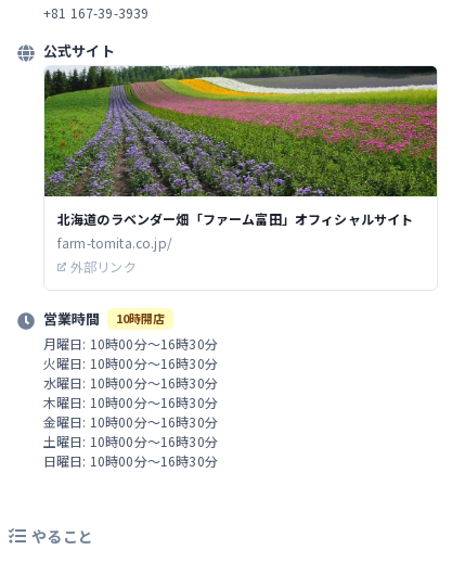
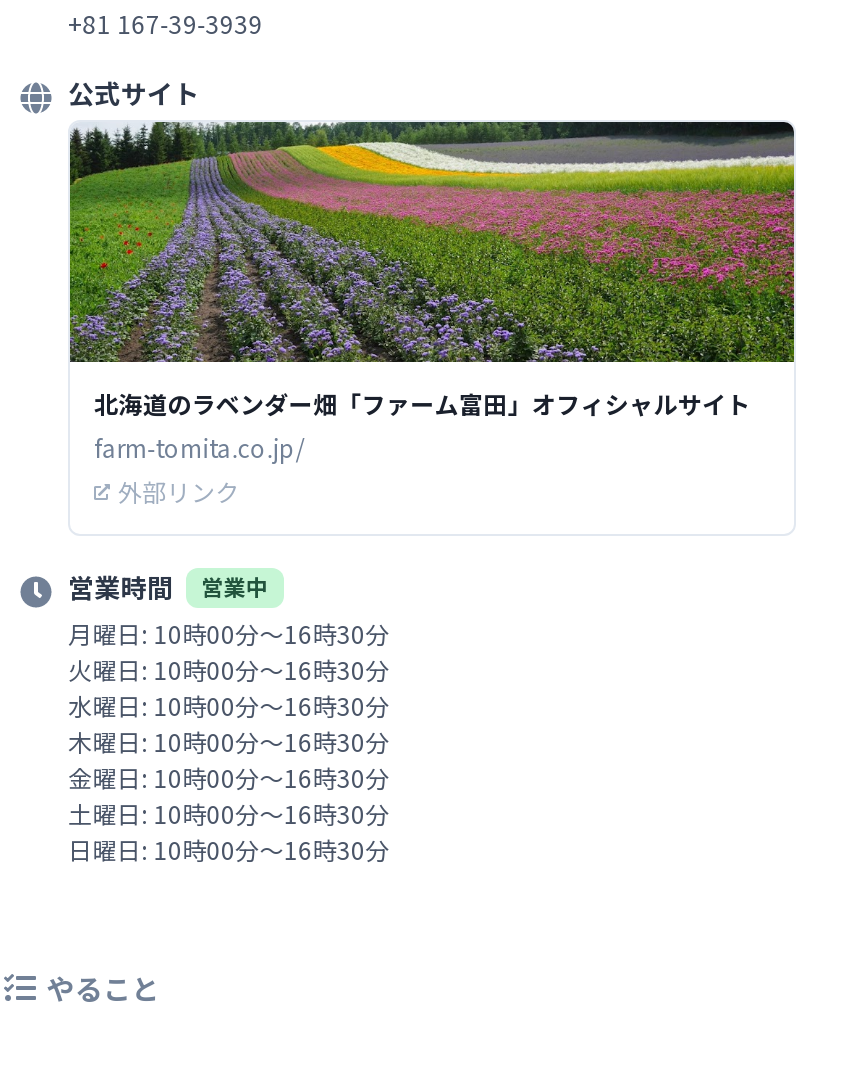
- 10時開店
+ 営業中
